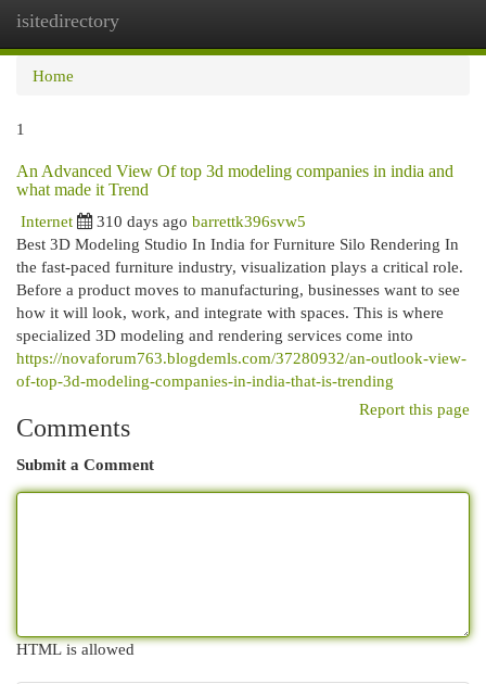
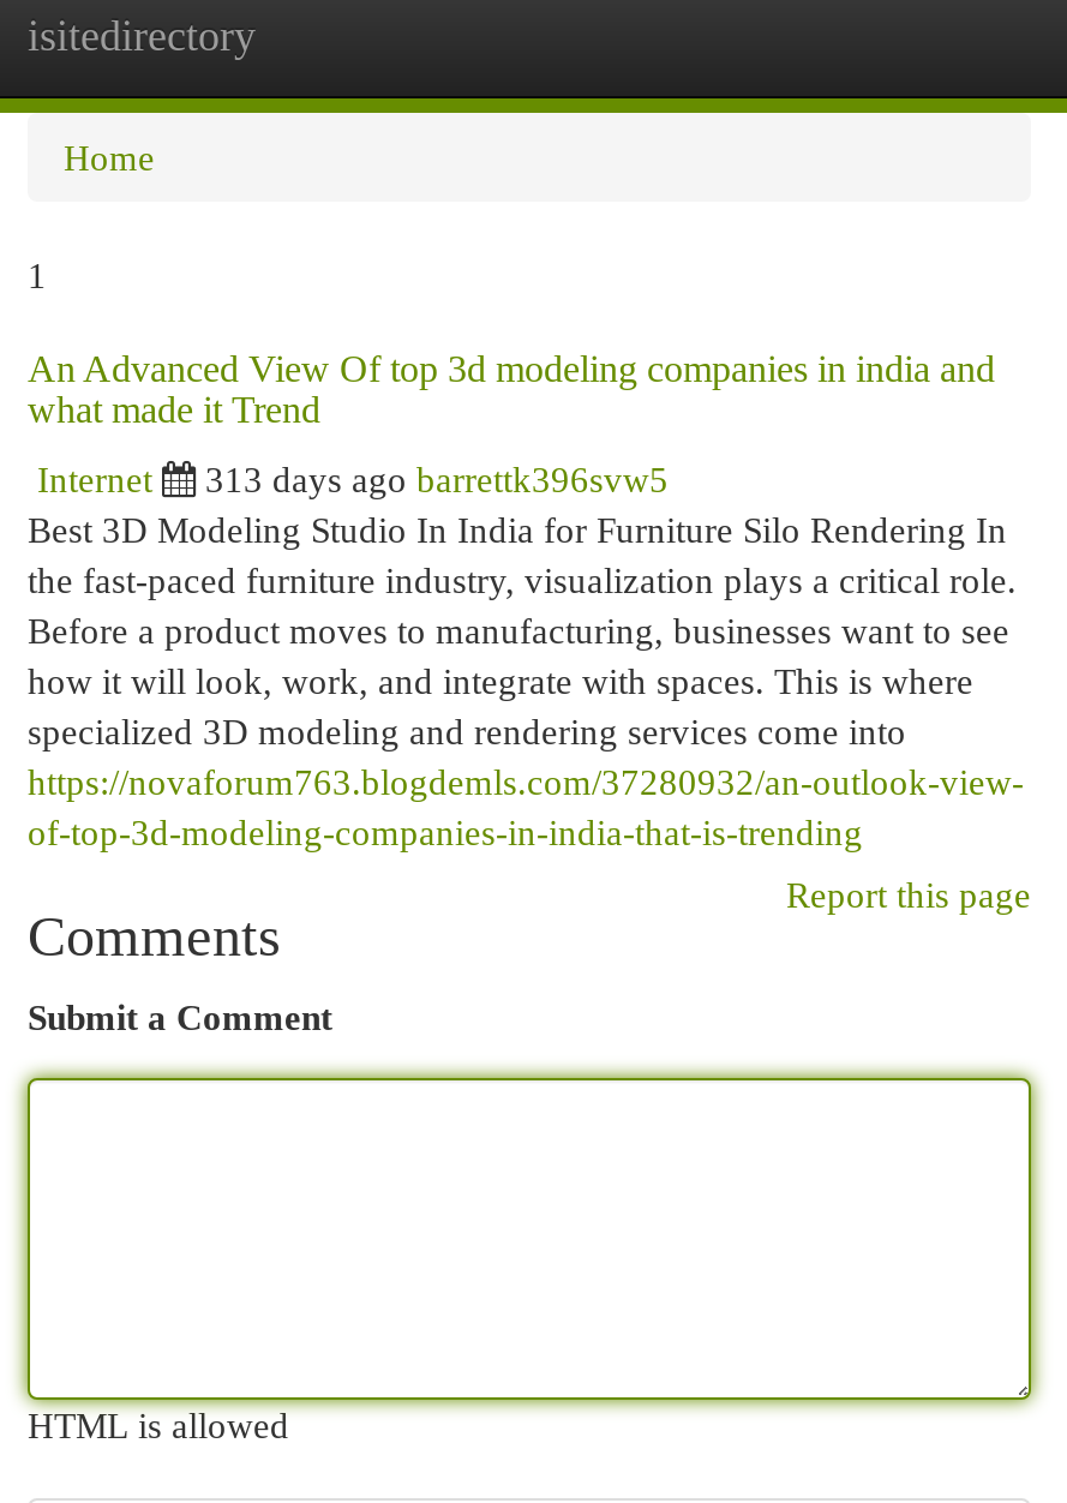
- 310 days ago barrettk396svw5
+ 313 days ago barrettk396svw5
